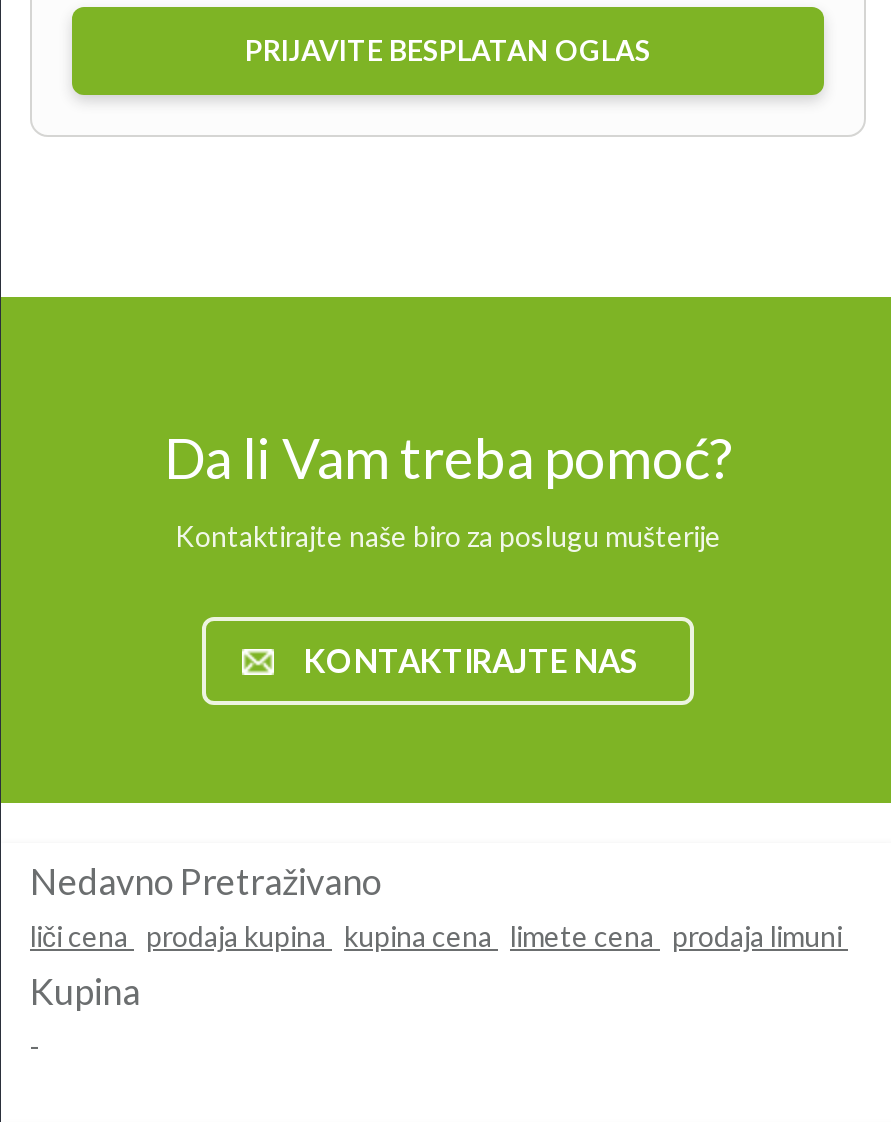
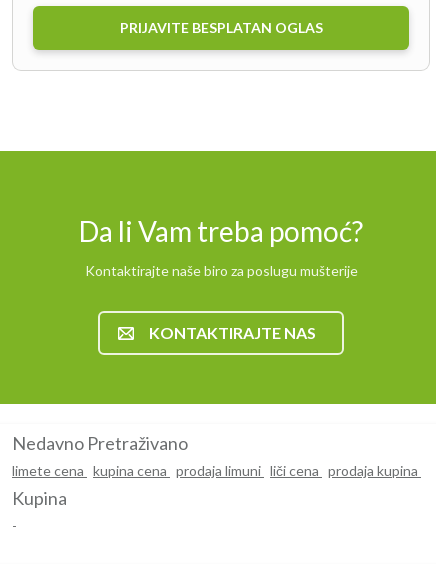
- liči cena prodaja kupina kupina cena limete cena prodaja limuni
+ limete cena kupina cena prodaja limuni liči cena prodaja kupina
